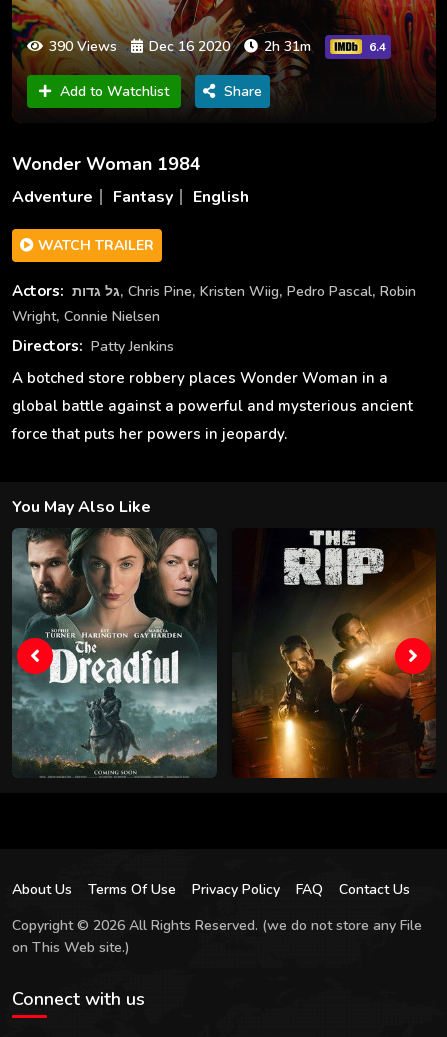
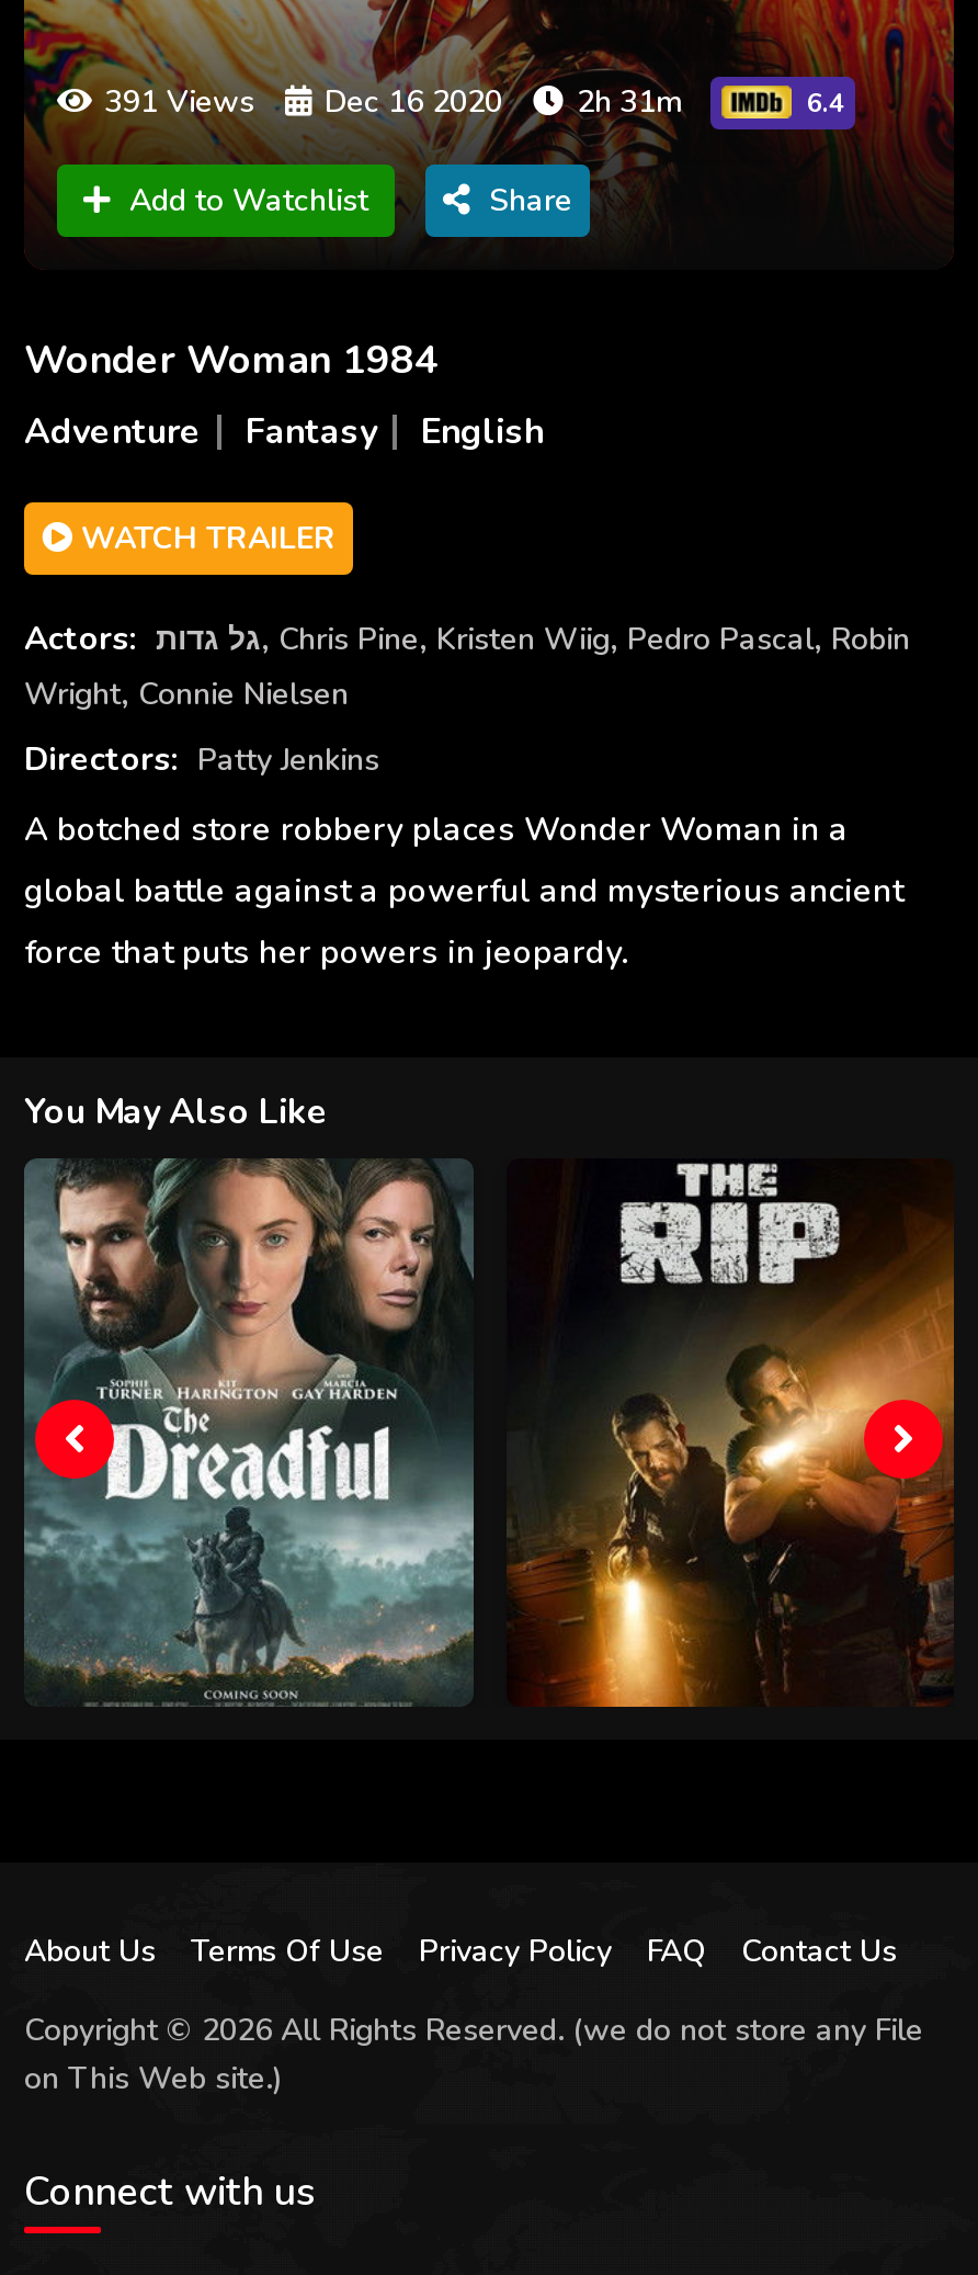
- 390 Views Dec 16 2020 2h 31m
+ 391 Views Dec 16 2020 2h 31m
